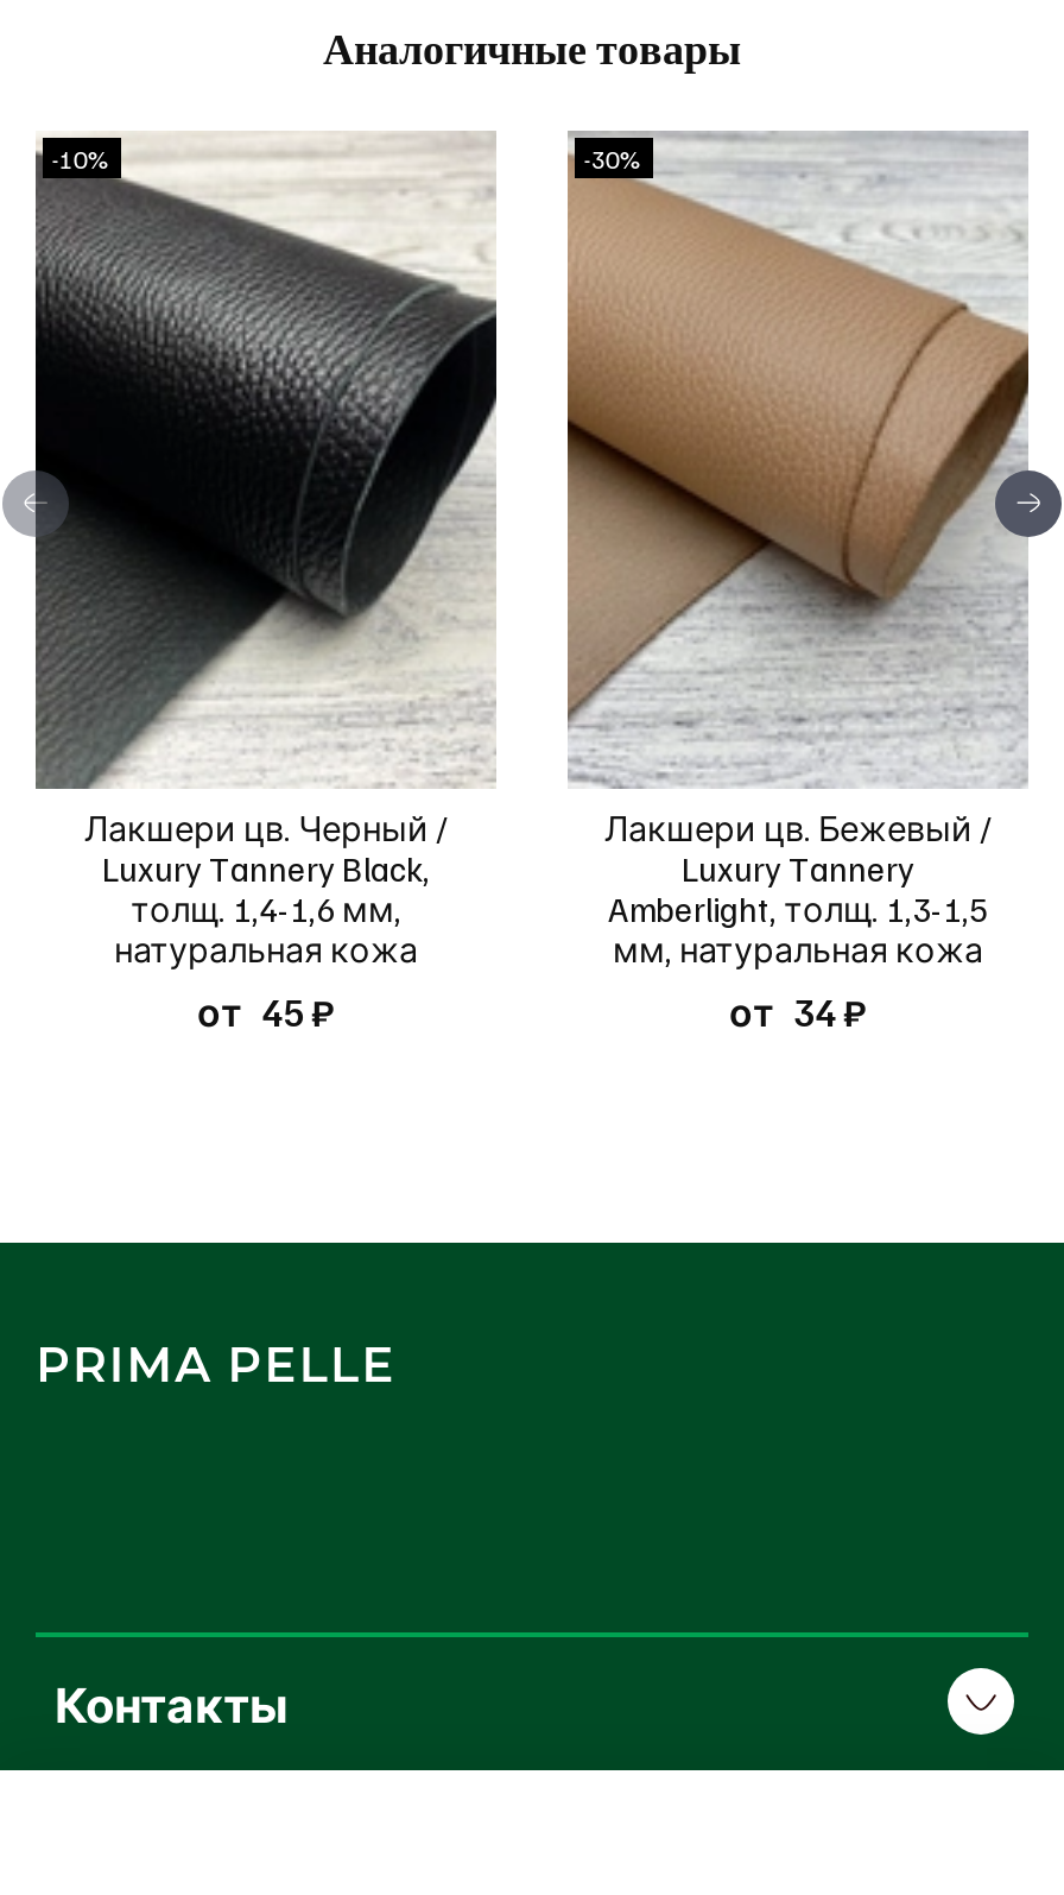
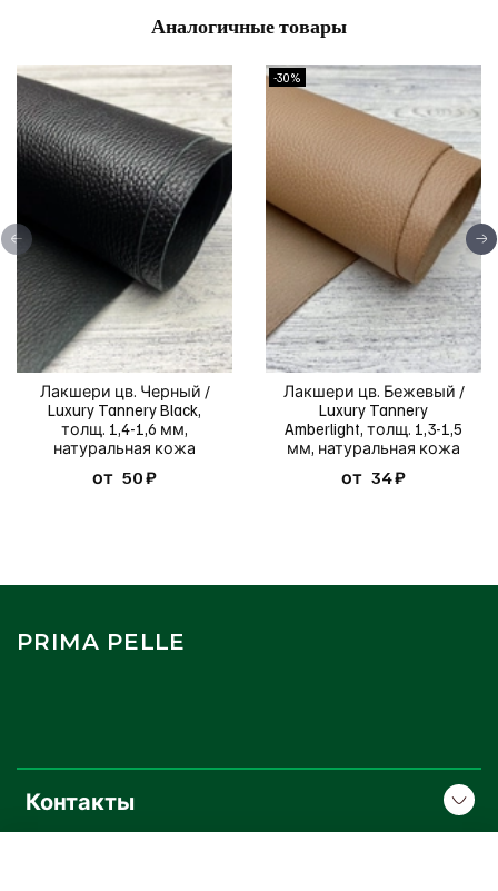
- -10%

- от 45 ₽
+ от 50 ₽
